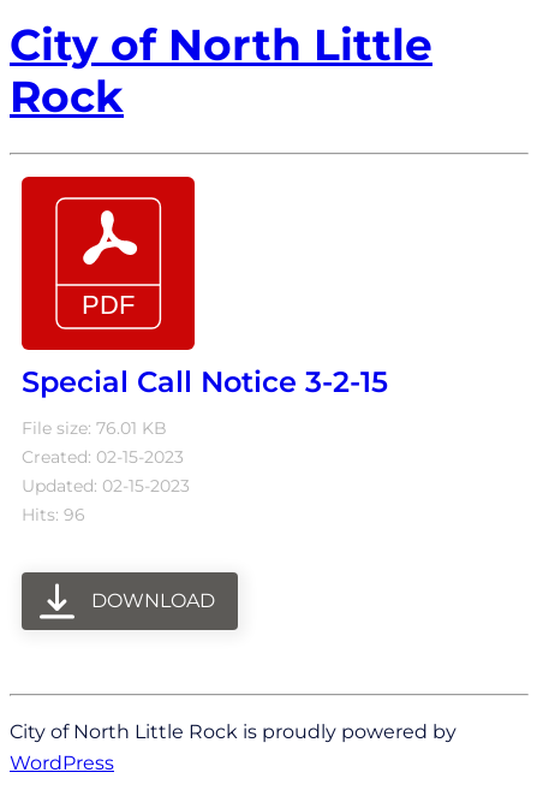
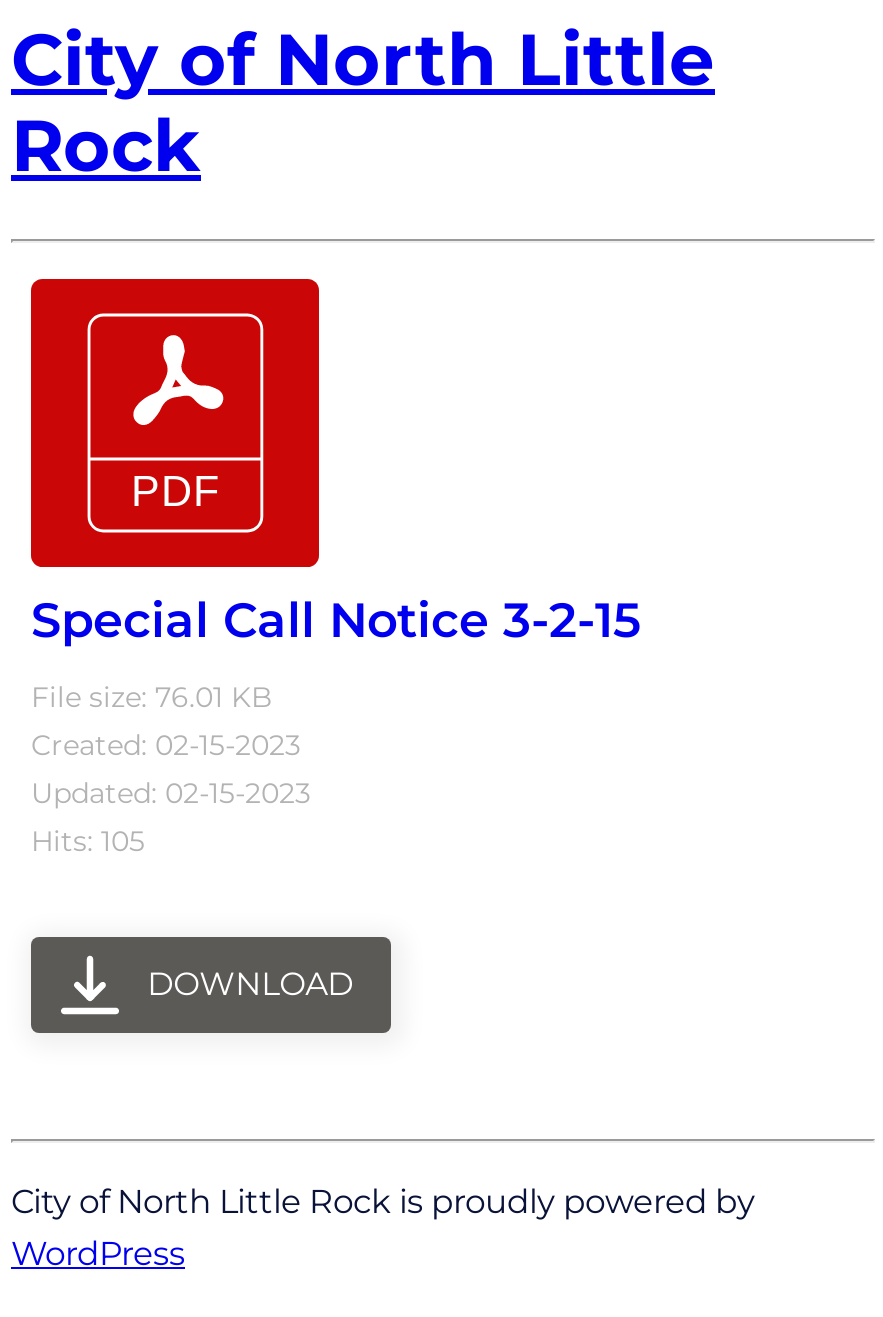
- Hits: 96
+ Hits: 105
